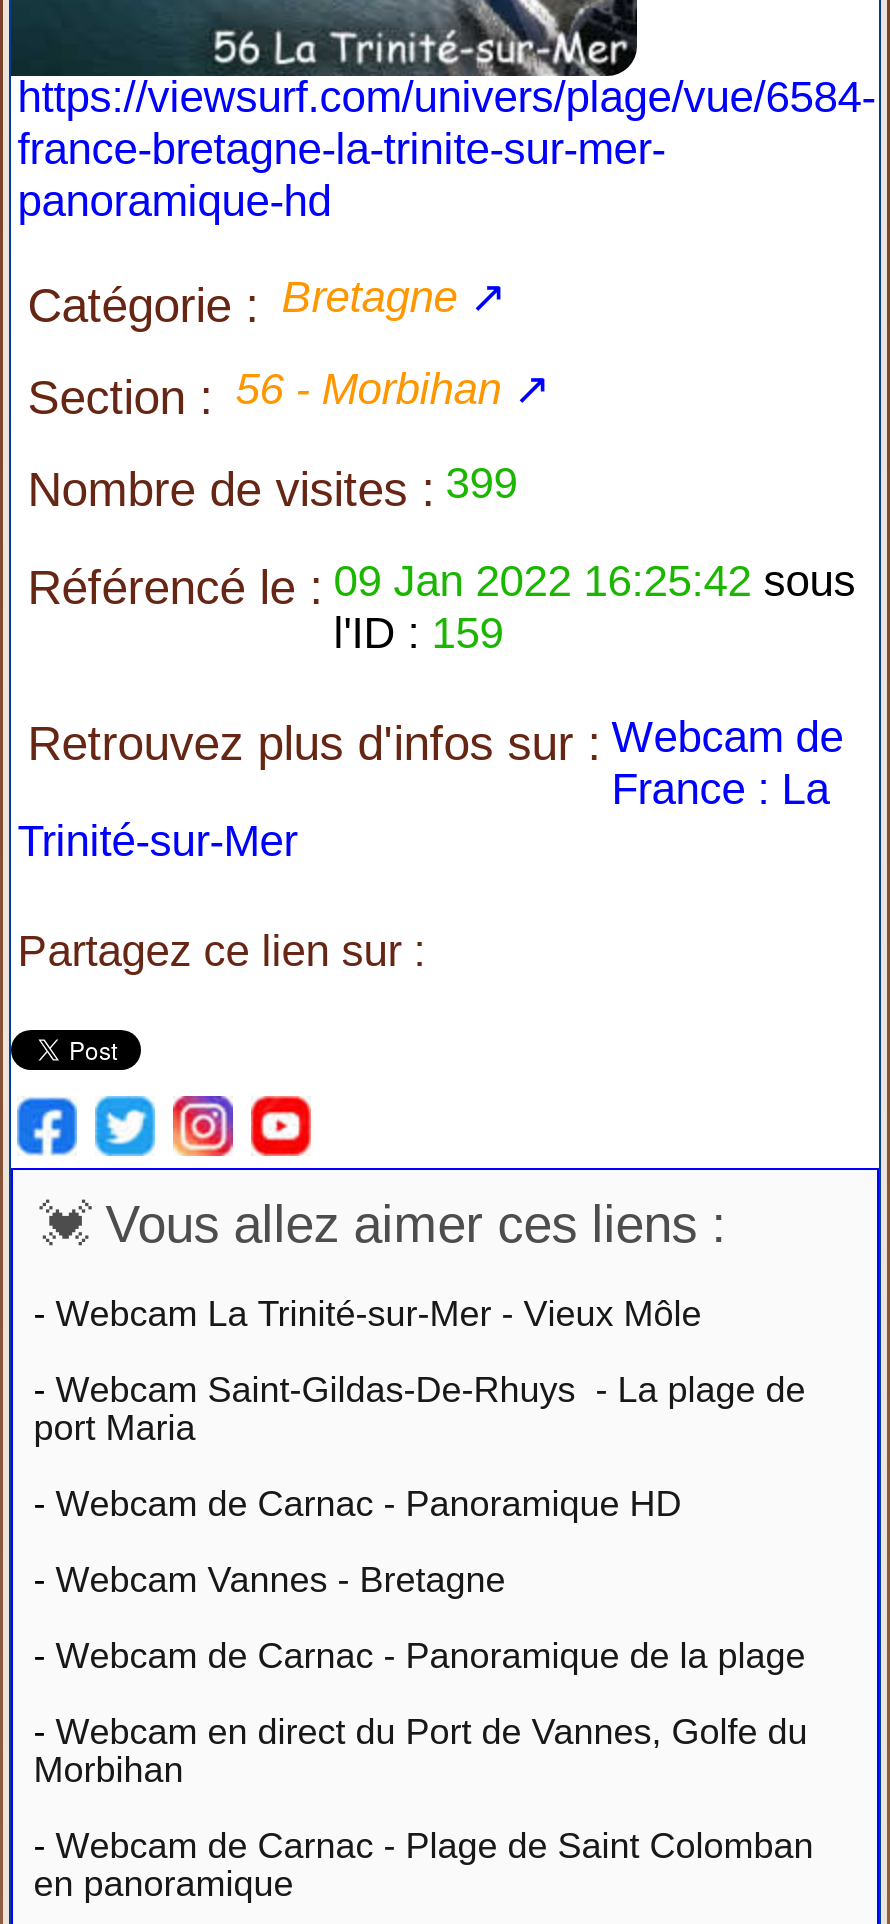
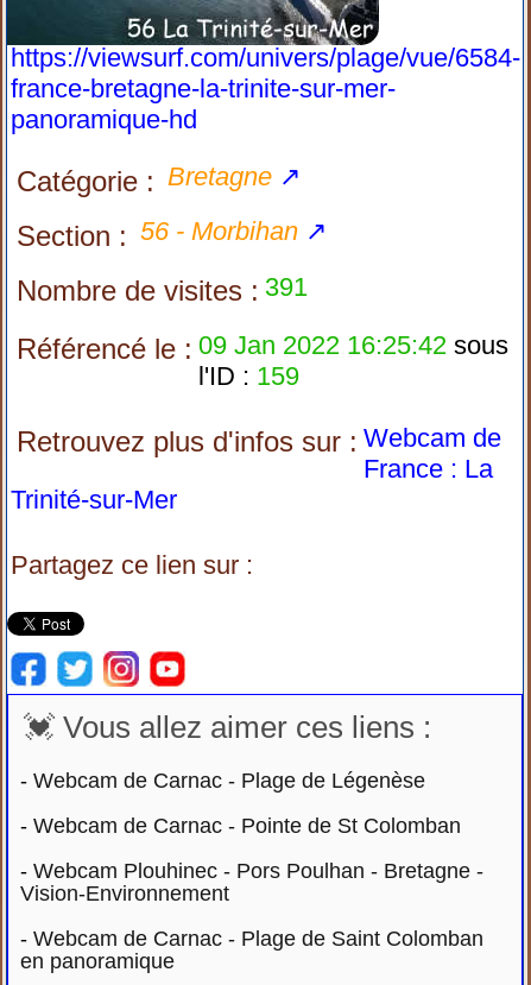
- Nombre de visites : 399
+ Nombre de visites : 391

- - Webcam La Trinité-sur-Mer - Vieux Môle
- - Webcam Saint-Gildas-De-Rhuys - La plage de
- port Maria
- - Webcam de Carnac - Panoramique HD
- - Webcam Vannes - Bretagne
- - Webcam de Carnac - Panoramique de la plage
- - Webcam en direct du Port de Vannes, Golfe du
- Morbihan
+ - Webcam de Carnac - Plage de Légenèse
+ - Webcam de Carnac - Pointe de St Colomban
+ - Webcam Plouhinec - Pors Poulhan - Bretagne -
+ Vision-Environnement
